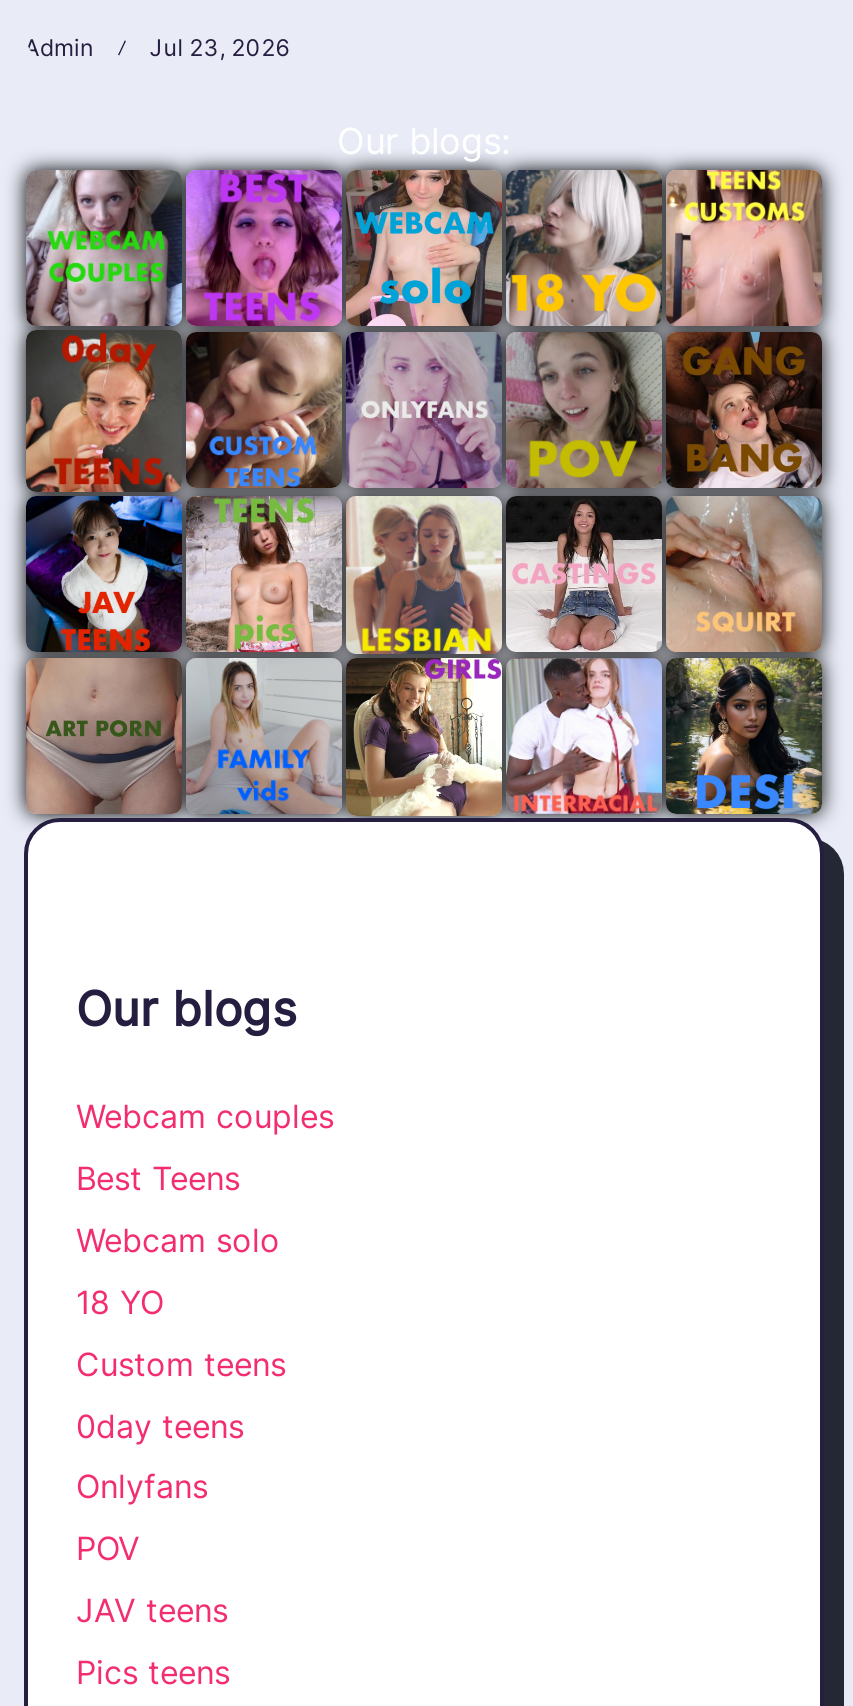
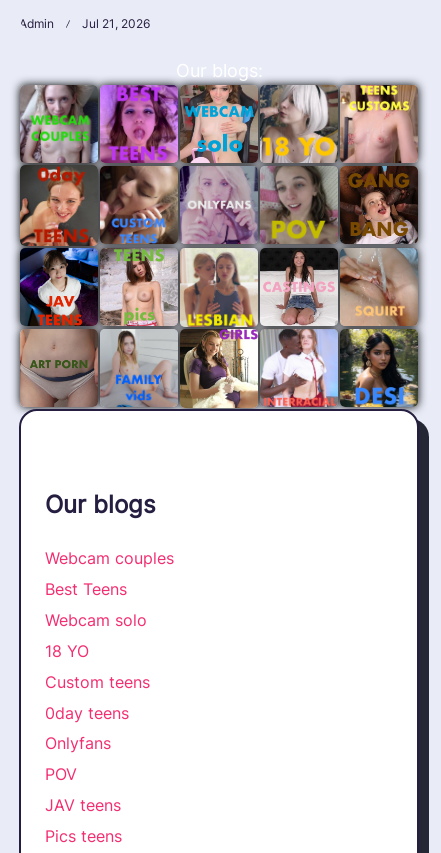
- Admin Jul 23, 2026
+ Admin Jul 21, 2026
